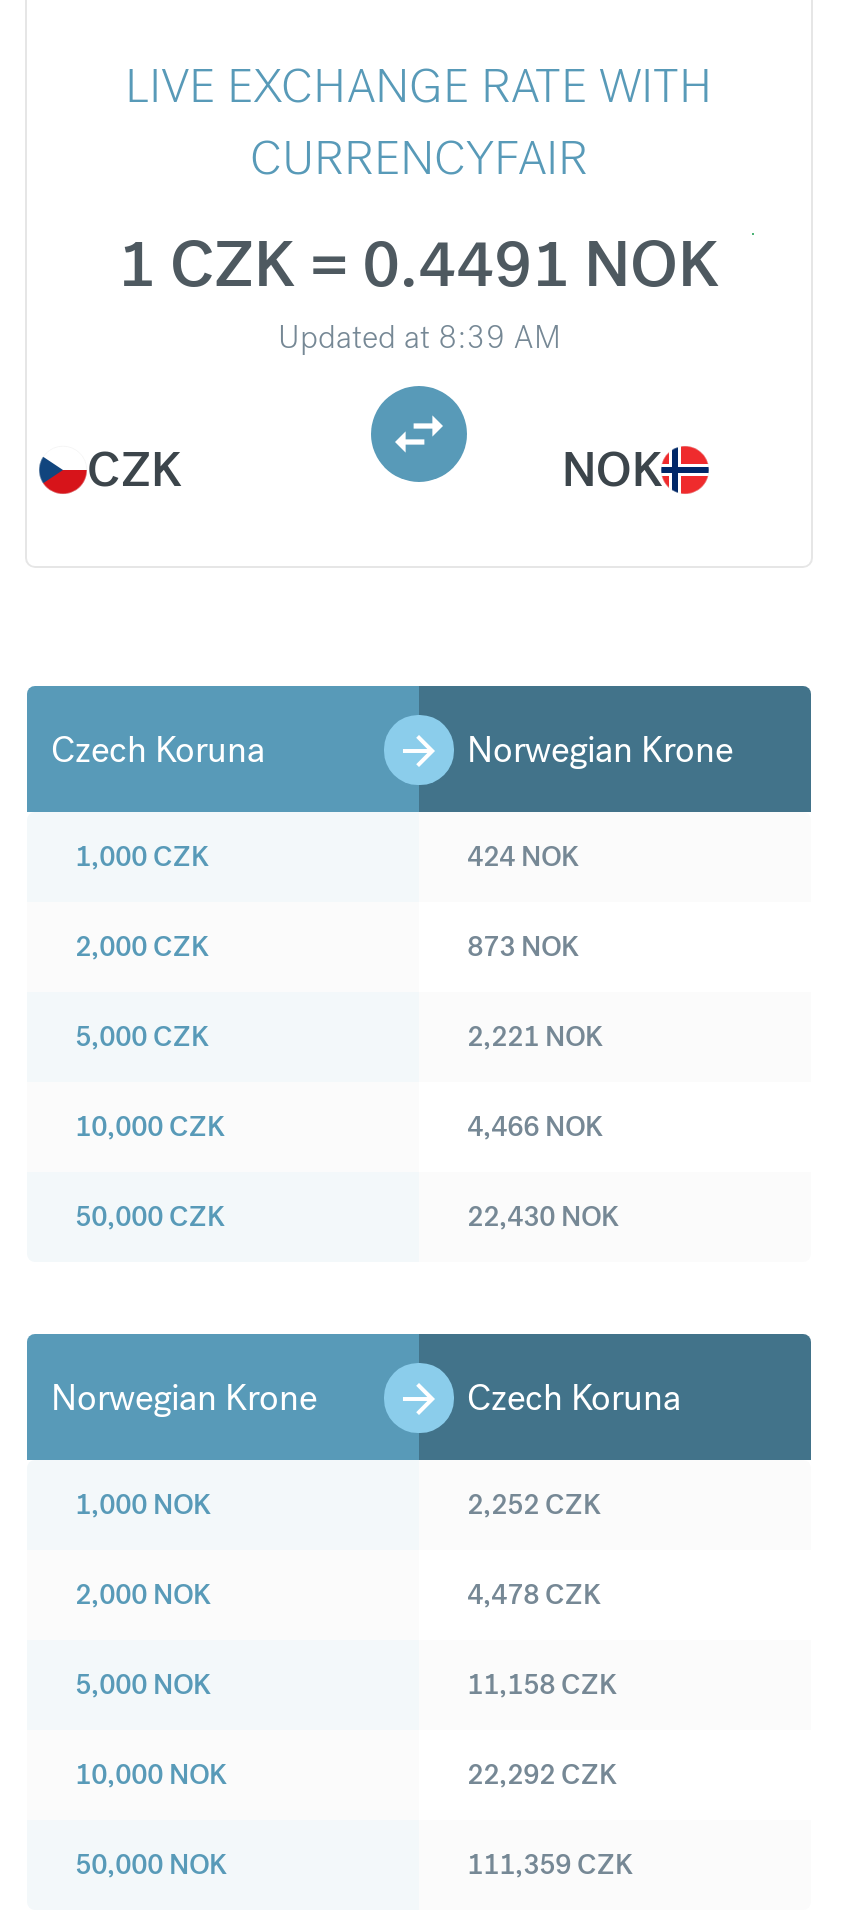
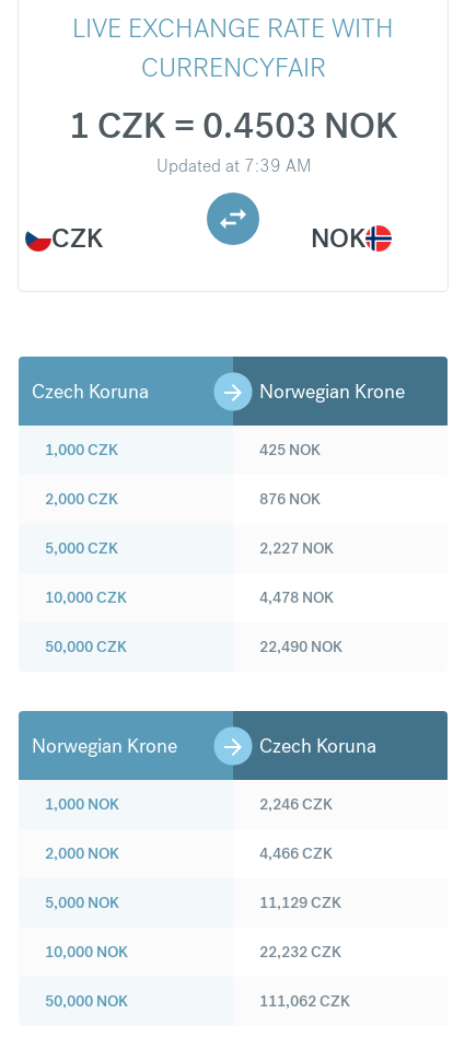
- 1 CZK = 0.4491 NOK
+ 1 CZK = 0.4503 NOK

- Updated at 8:39 AM
+ Updated at 7:39 AM

- 424 NOK
+ 425 NOK

- 873 NOK
+ 876 NOK

- 2,221 NOK
+ 2,227 NOK

- 4,466 NOK
+ 4,478 NOK

- 22,430 NOK
+ 22,490 NOK

- 2,252 CZK
+ 2,246 CZK

- 4,478 CZK
+ 4,466 CZK

- 11,158 CZK
+ 11,129 CZK

- 22,292 CZK
+ 22,232 CZK

- 111,359 CZK
+ 111,062 CZK
